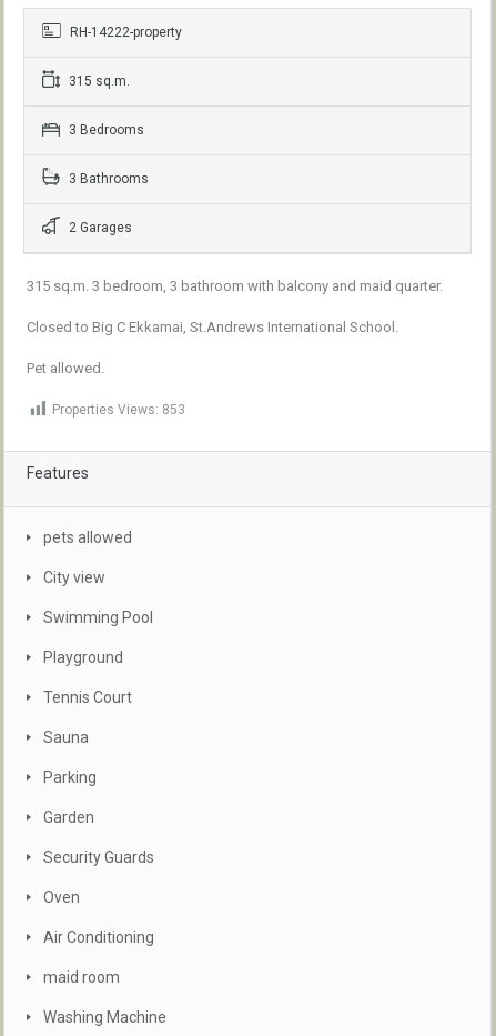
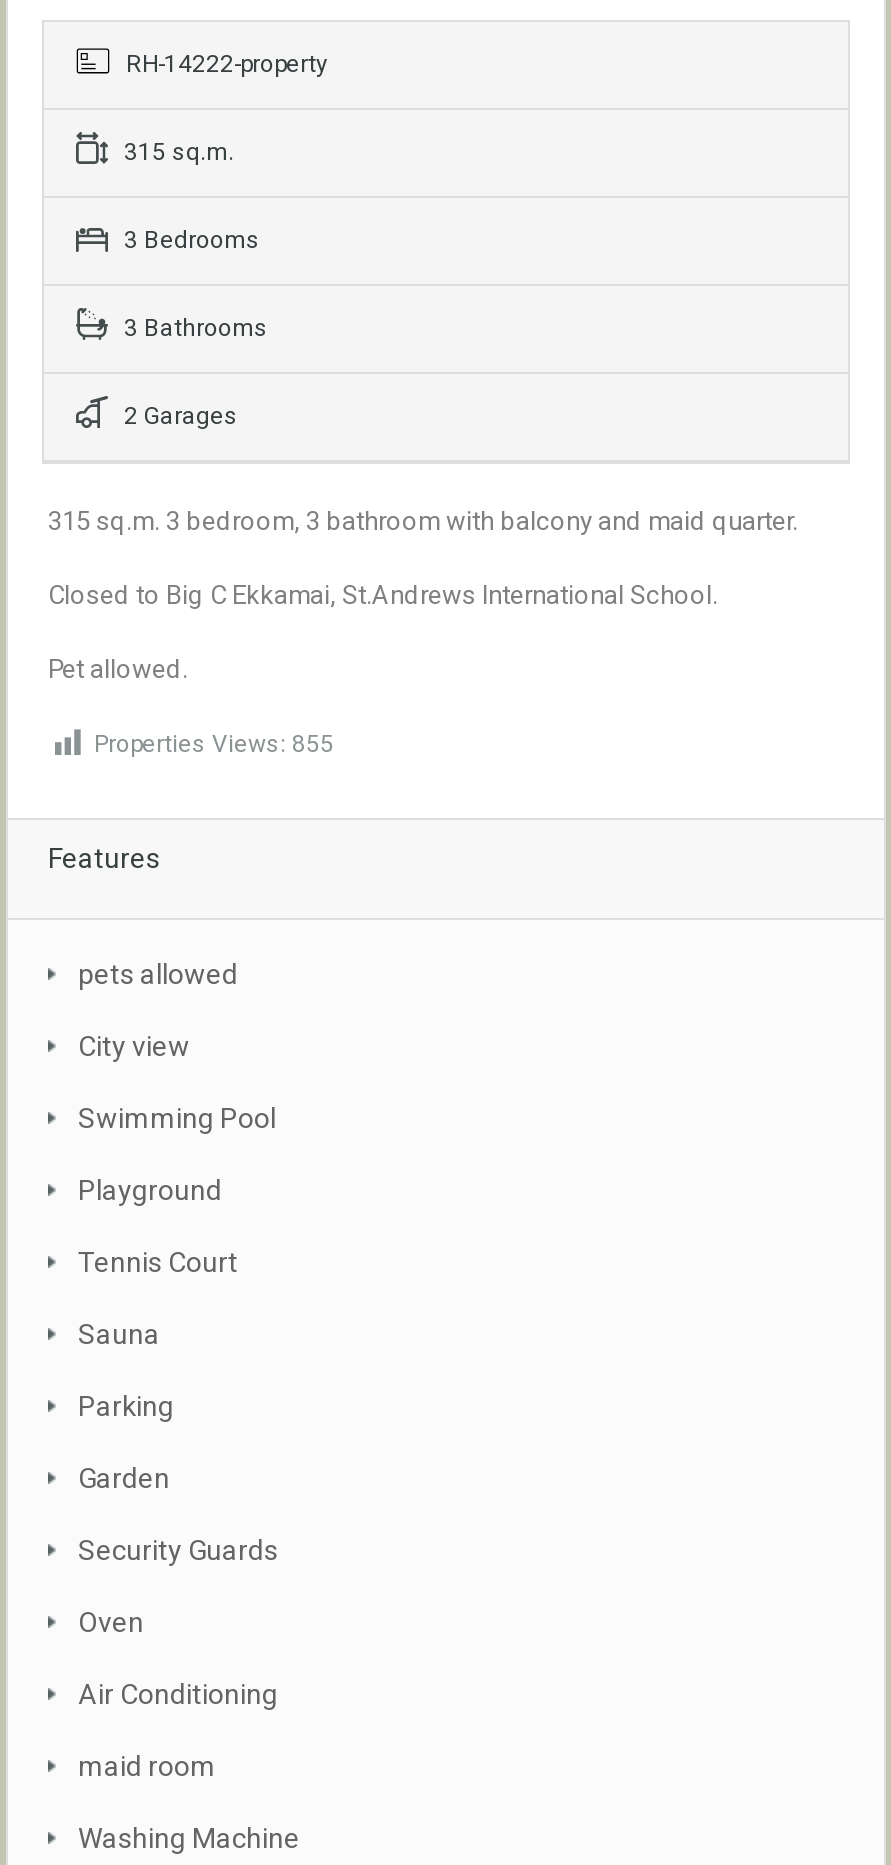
- Properties Views: 853
+ Properties Views: 855
